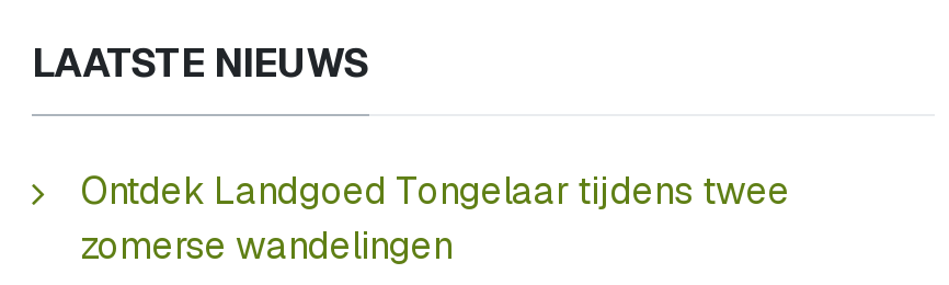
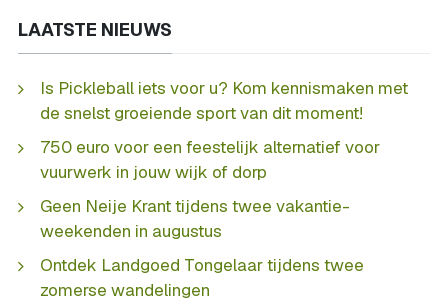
+ Is Pickleball iets voor u? Kom kennismaken met
+ de snelst groeiende sport van dit moment!
+ 750 euro voor een feestelijk alternatief voor
+ vuurwerk in jouw wijk of dorp
+ Geen Neije Krant tijdens twee vakantie-
+ weekenden in augustus
